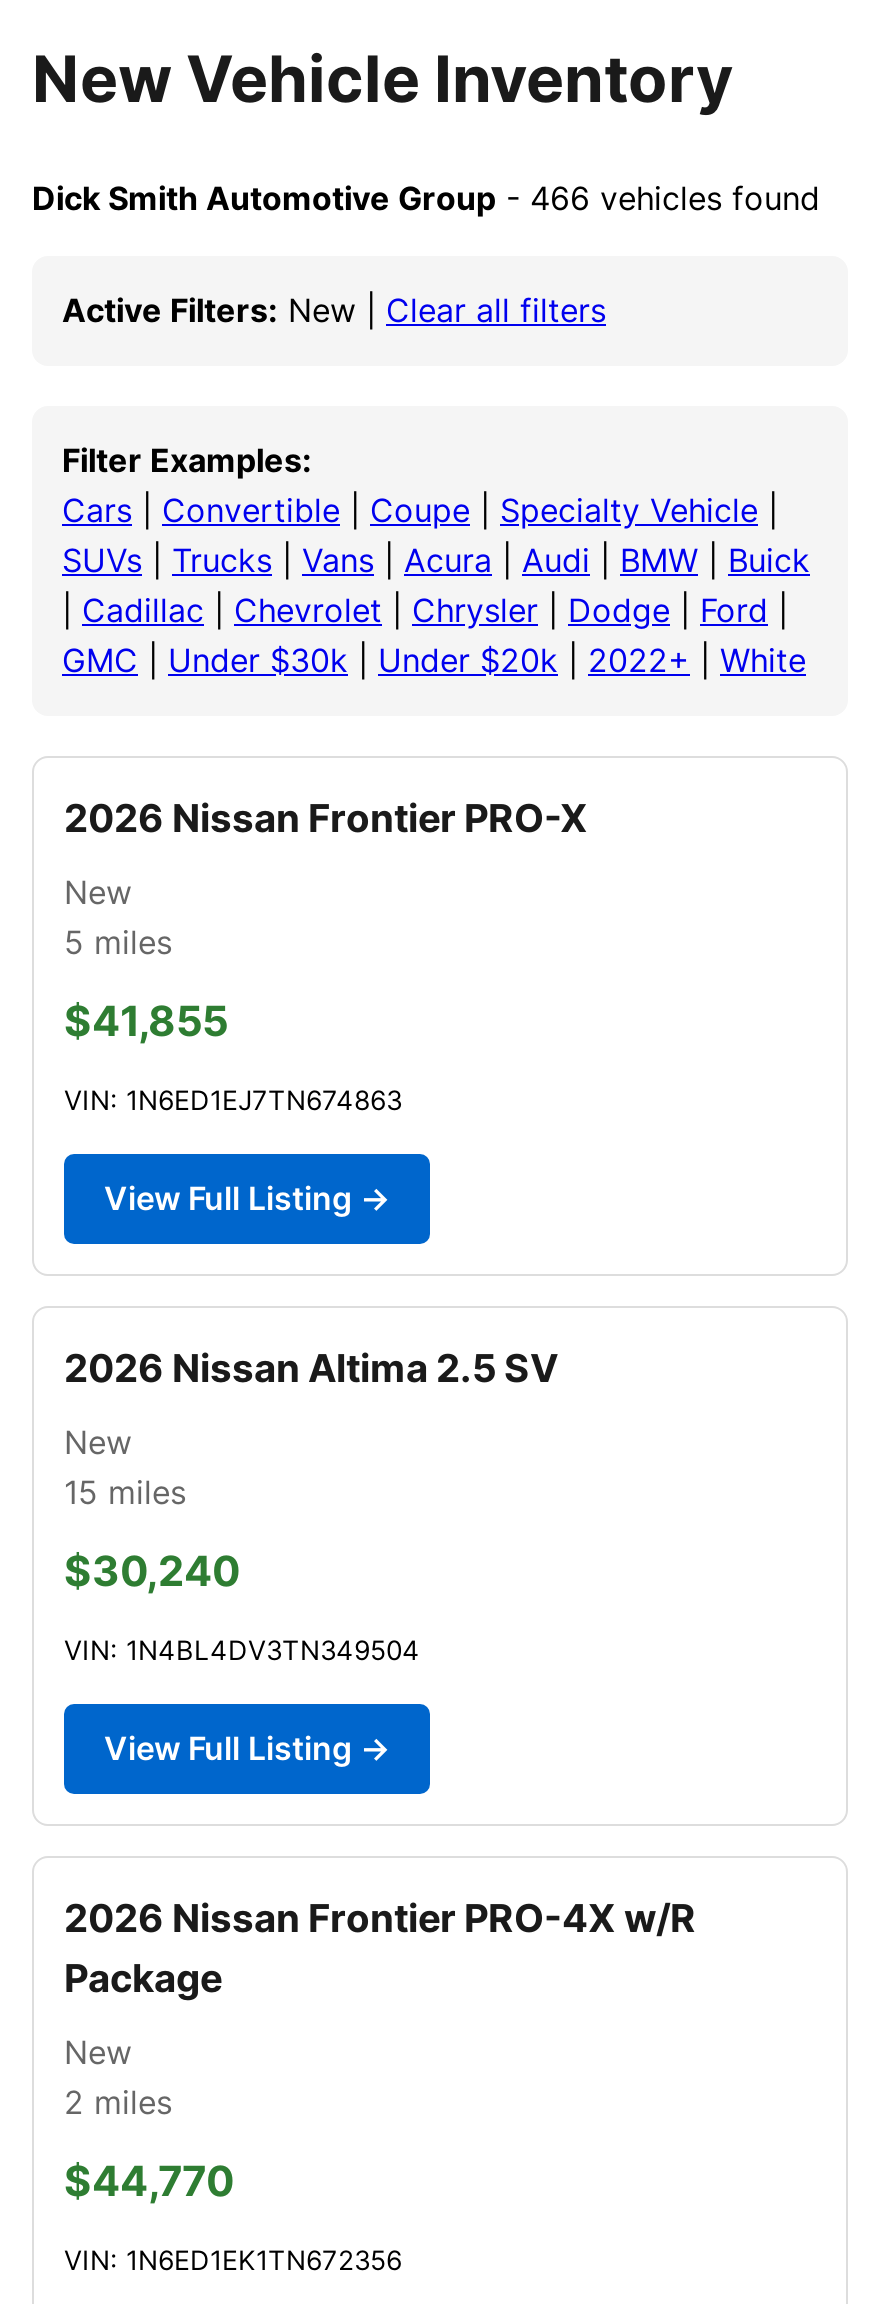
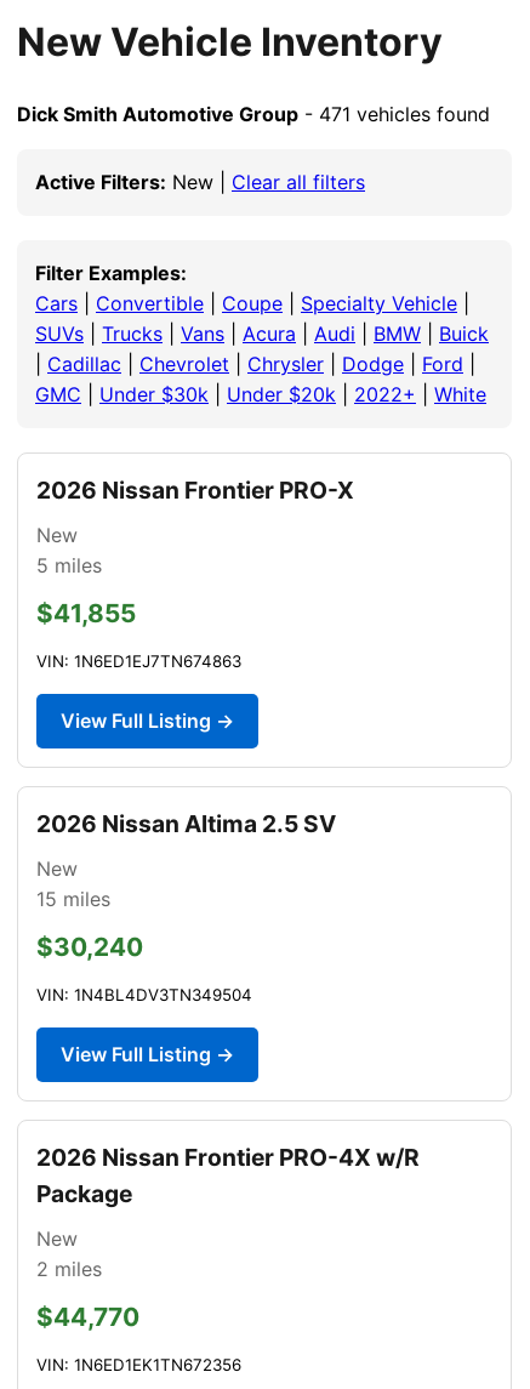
- Dick Smith Automotive Group - 466 vehicles found
+ Dick Smith Automotive Group - 471 vehicles found
